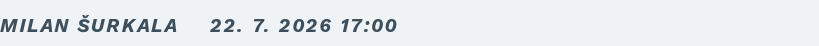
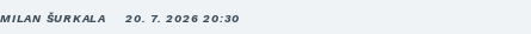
- MILAN ŠURKALA 22. 7. 2026 17:00
+ MILAN ŠURKALA 20. 7. 2026 20:30
